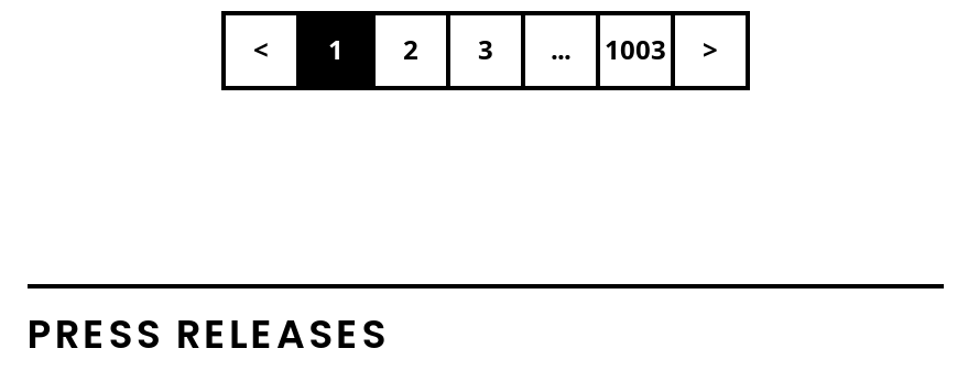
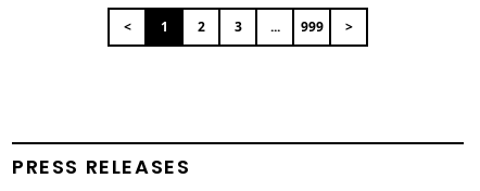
- 1003
+ 999
